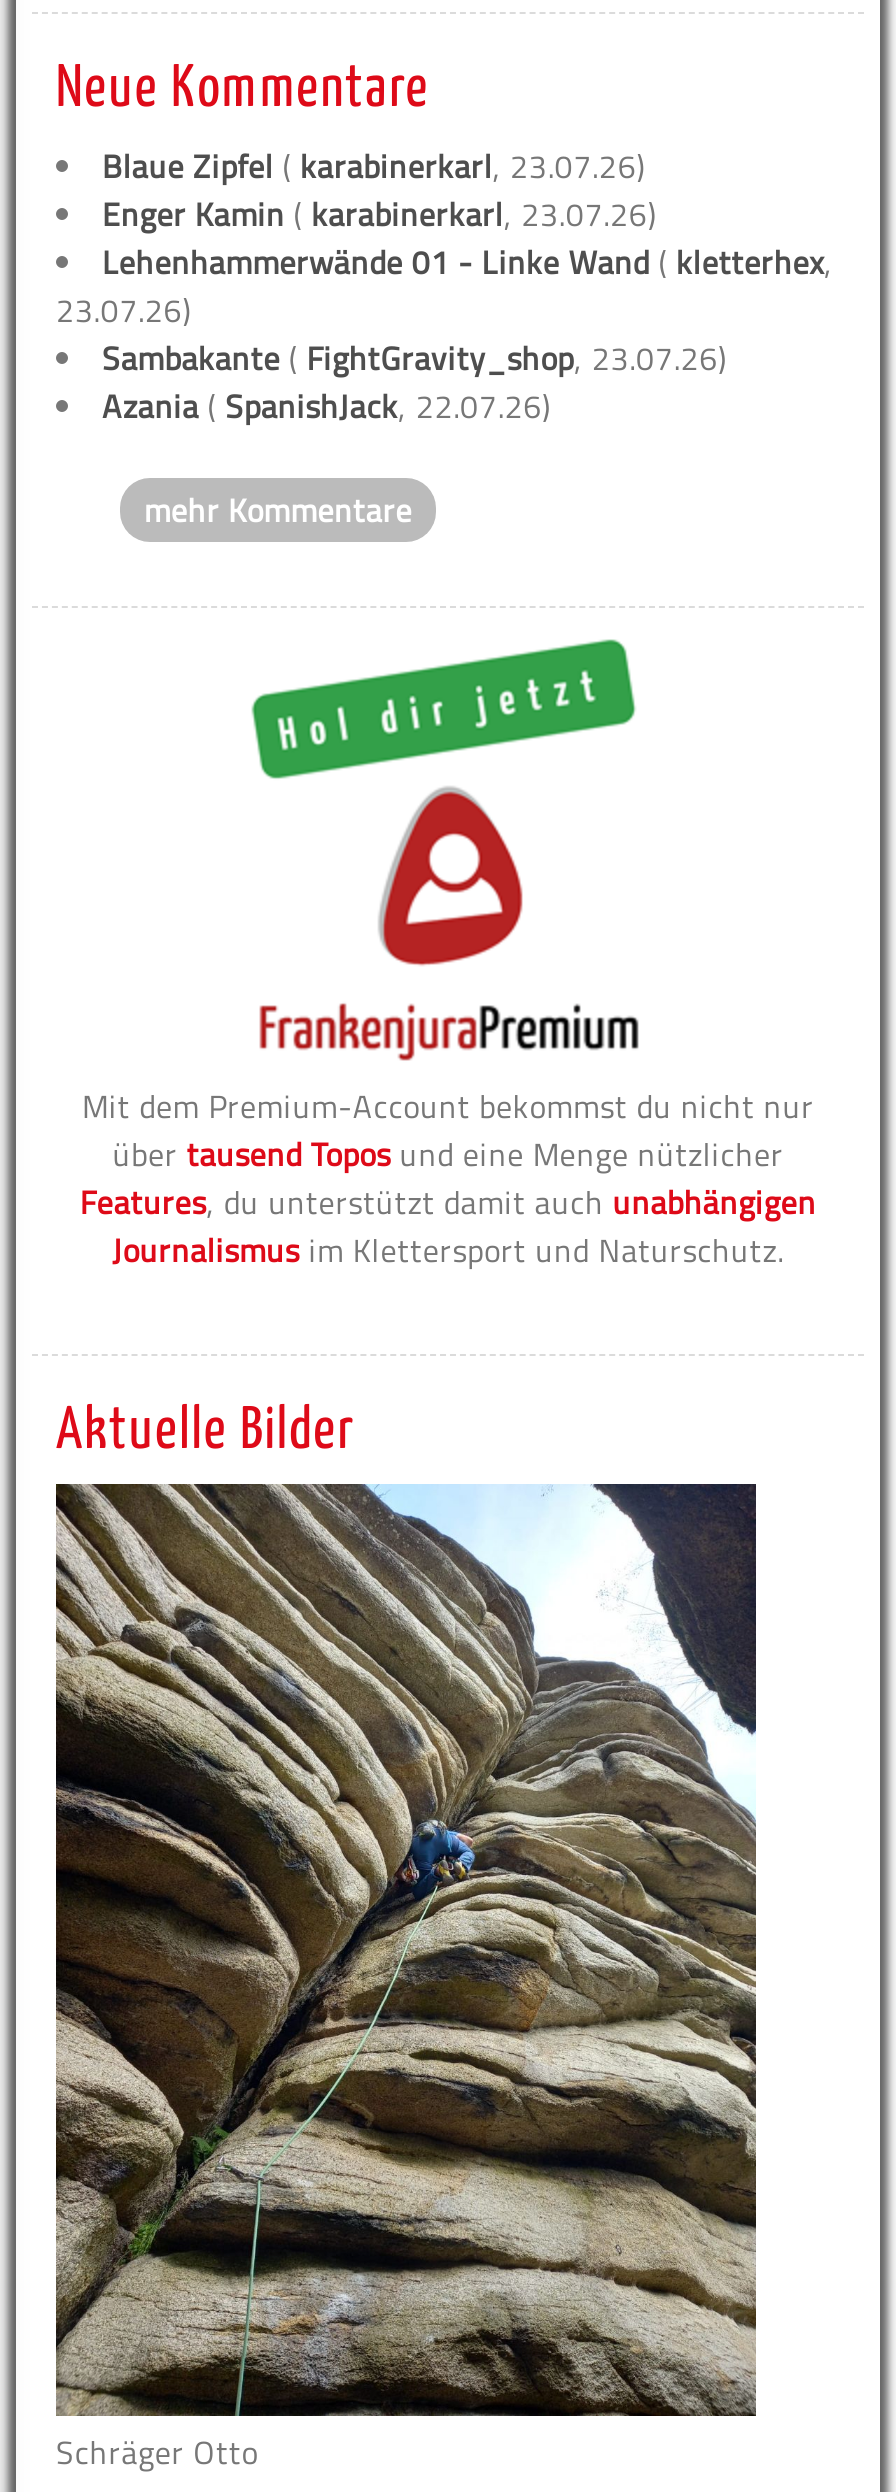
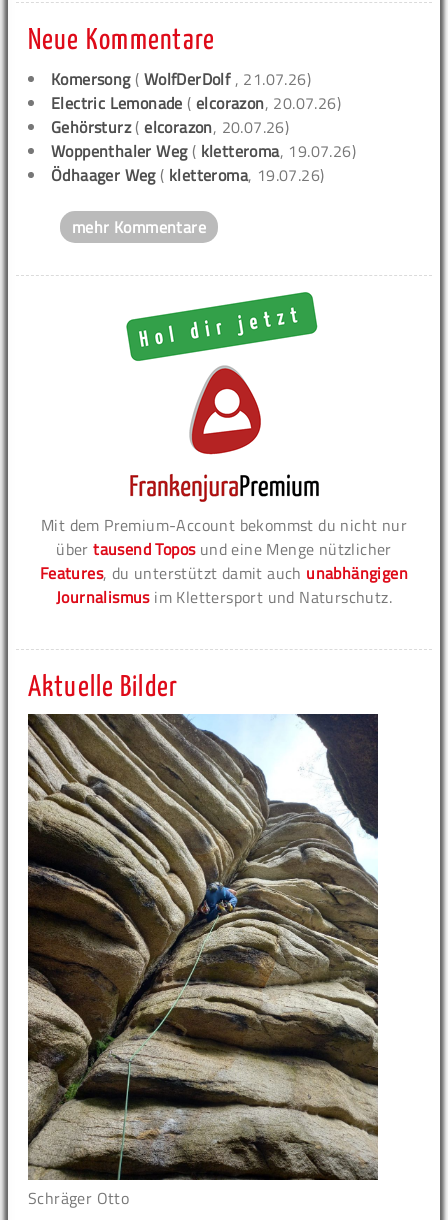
- Blaue Zipfel (karabinerkarl, 23.07.26)
- Enger Kamin (karabinerkarl, 23.07.26)
- Lehenhammerwände 01 - Linke Wand (kletterhex,
- 23.07.26)
- Sambakante (FightGravity_shop, 23.07.26)
- Azania (SpanishJack, 22.07.26)
+ Komersong (WolfDerDolf, 21.07.26)
+ Electric Lemonade (elcorazon, 20.07.26)
+ Gehörsturz (elcorazon, 20.07.26)
+ Woppenthaler Weg (kletteroma, 19.07.26)
+ Ödhaager Weg (kletteroma, 19.07.26)
